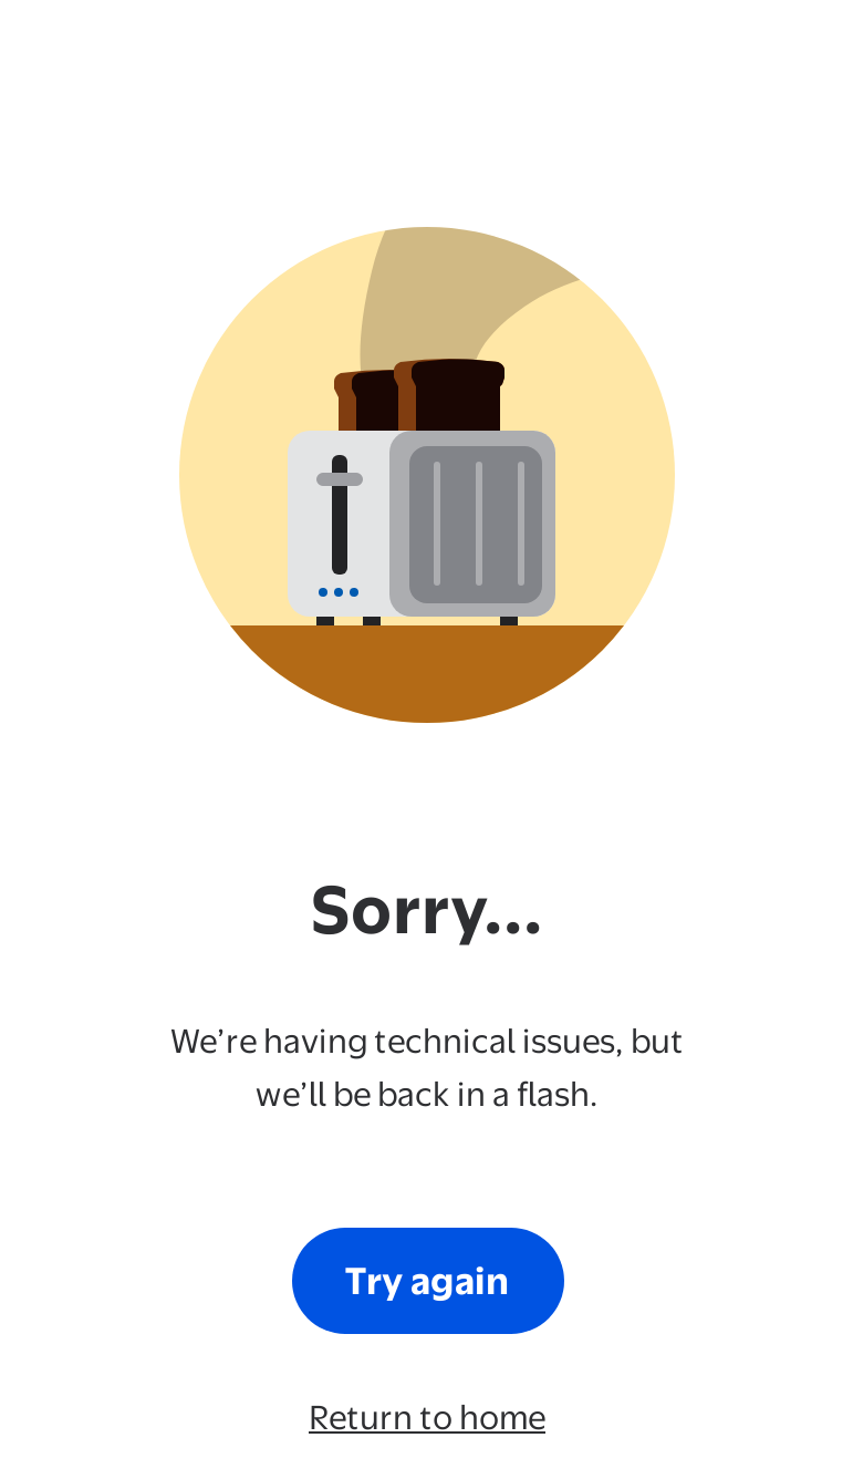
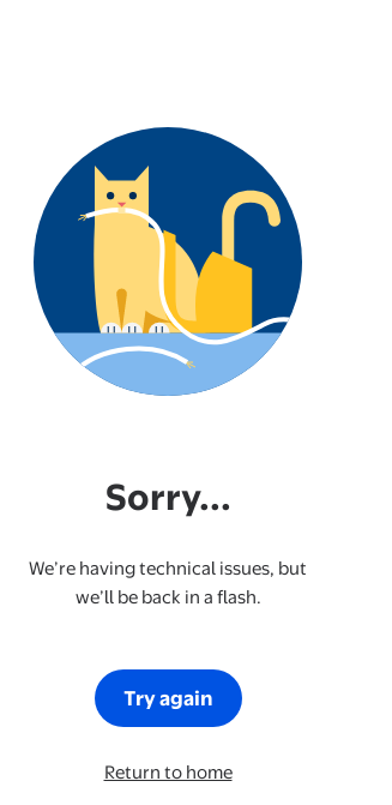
- [image]
+ [image]
